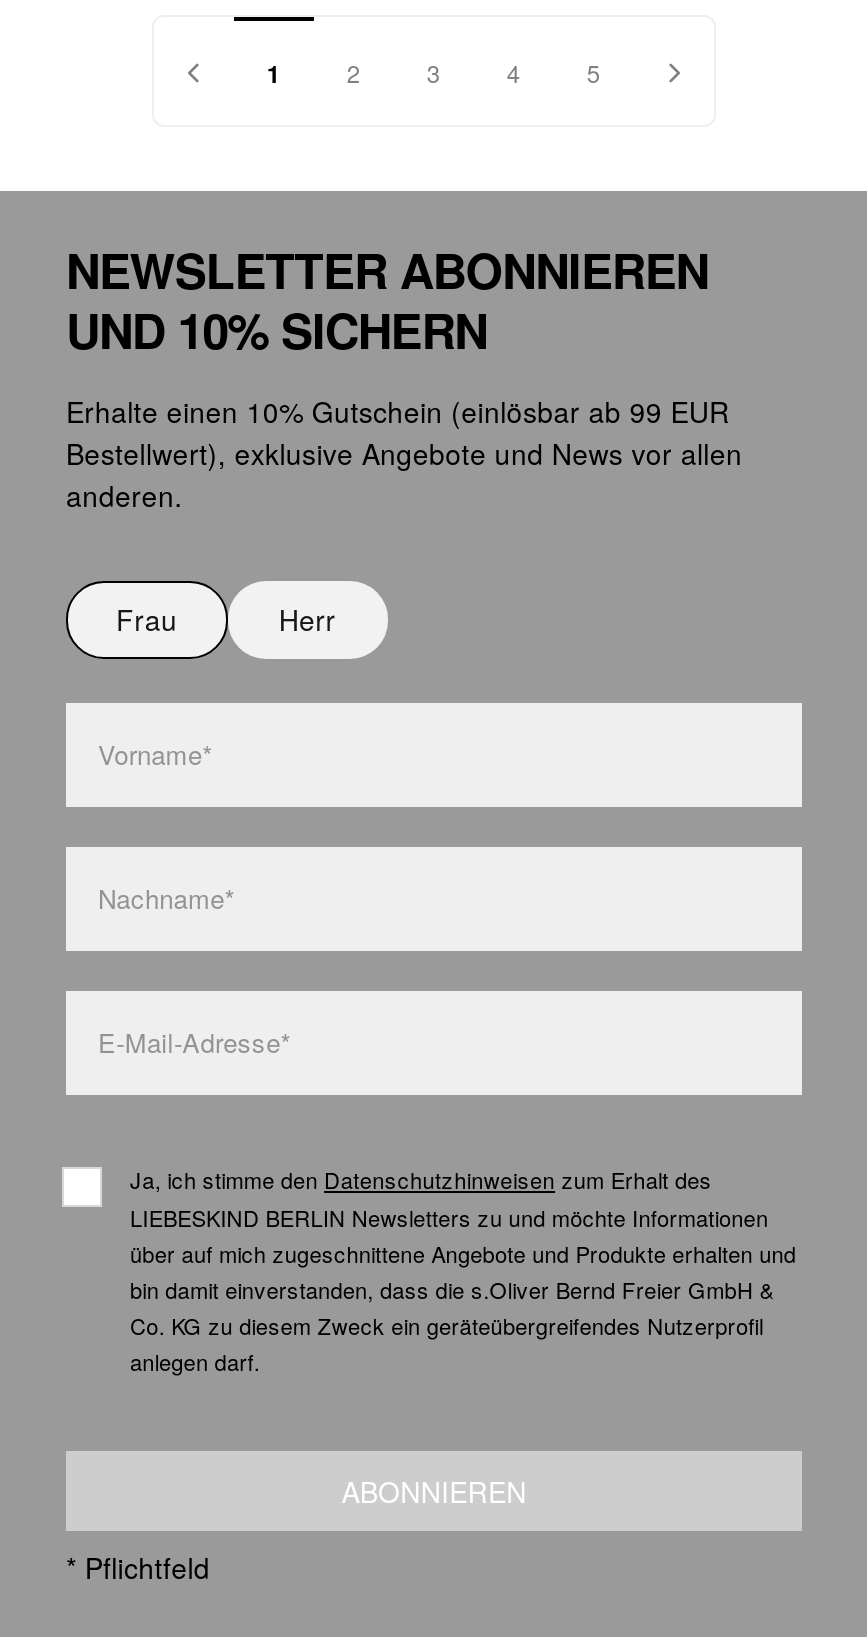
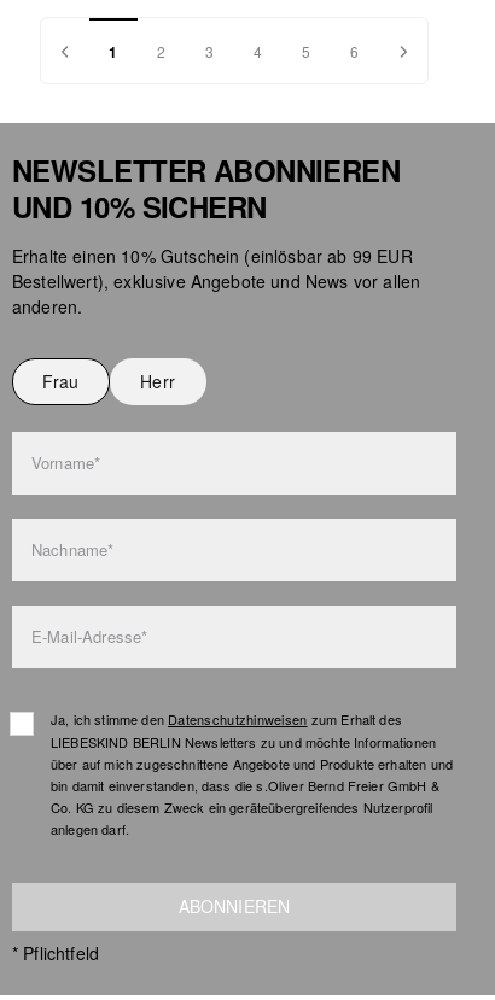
+ 6
